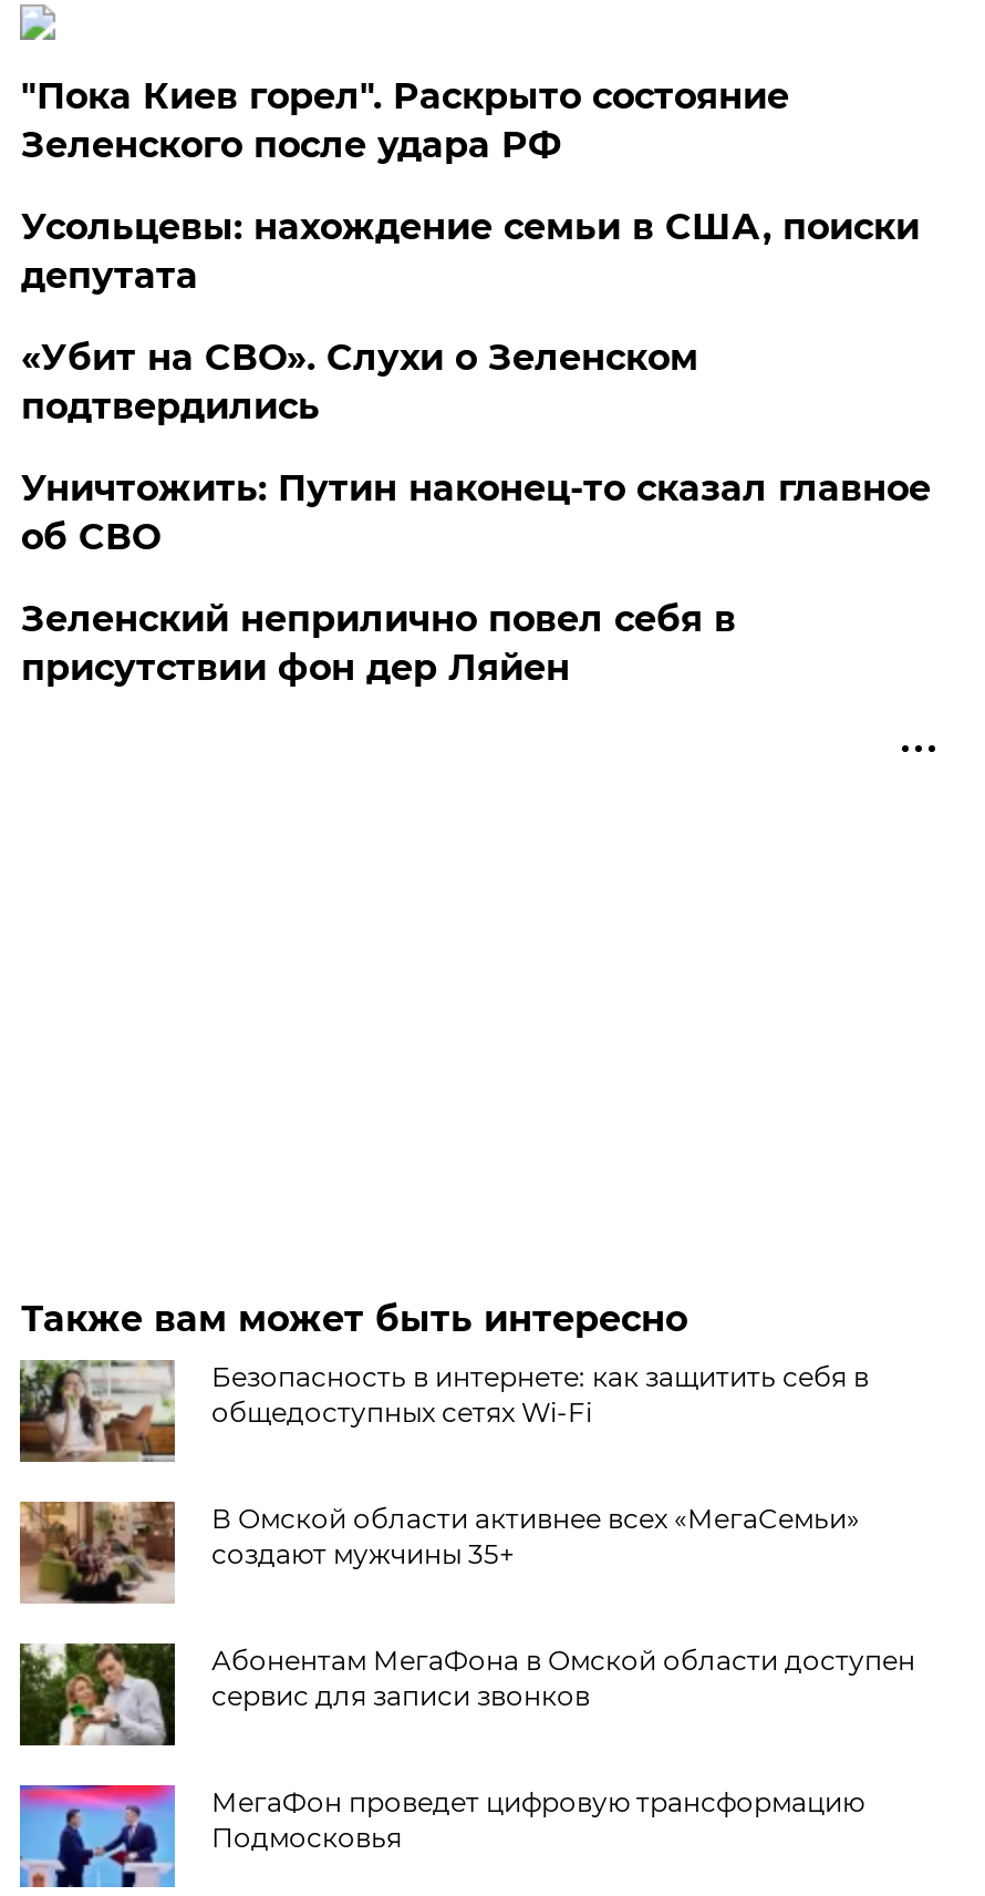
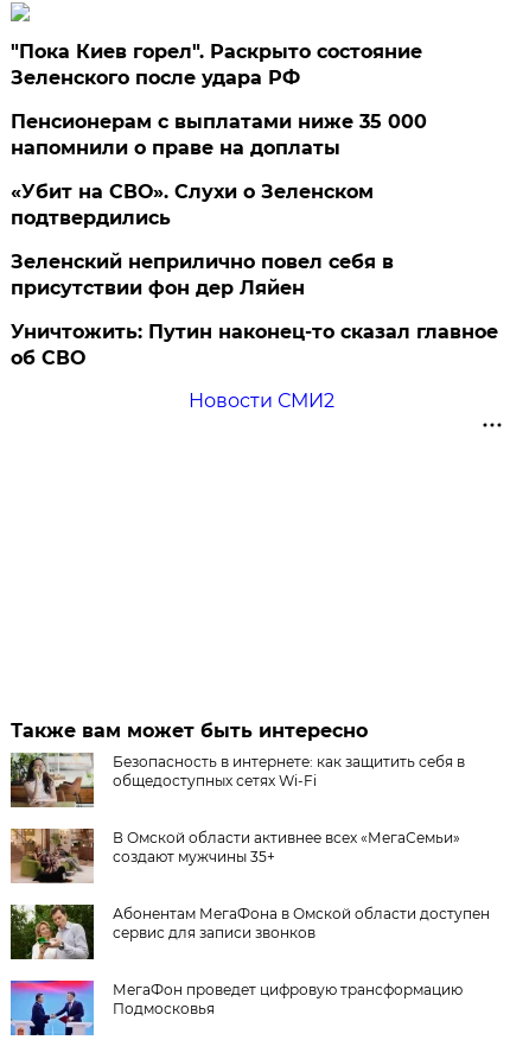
- Усольцевы: нахождение семьи в США, поиски
- депутата
+ Пенсионерам с выплатами ниже 35 000
+ напомнили о праве на доплаты

moved down: Уничтожить: Путин наконец-то сказал главное | об СВО

moved up: Зеленский неприлично повел cебя в | присутствии фон дер Ляйен

+ Новости СМИ2
